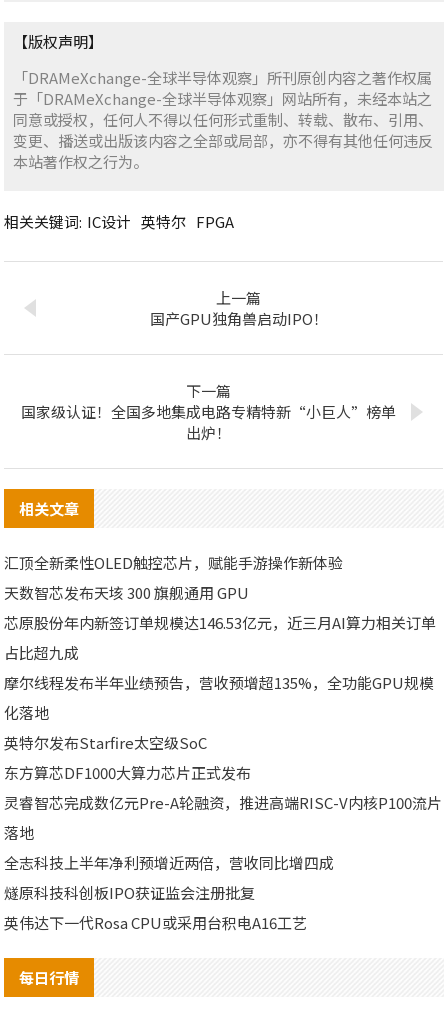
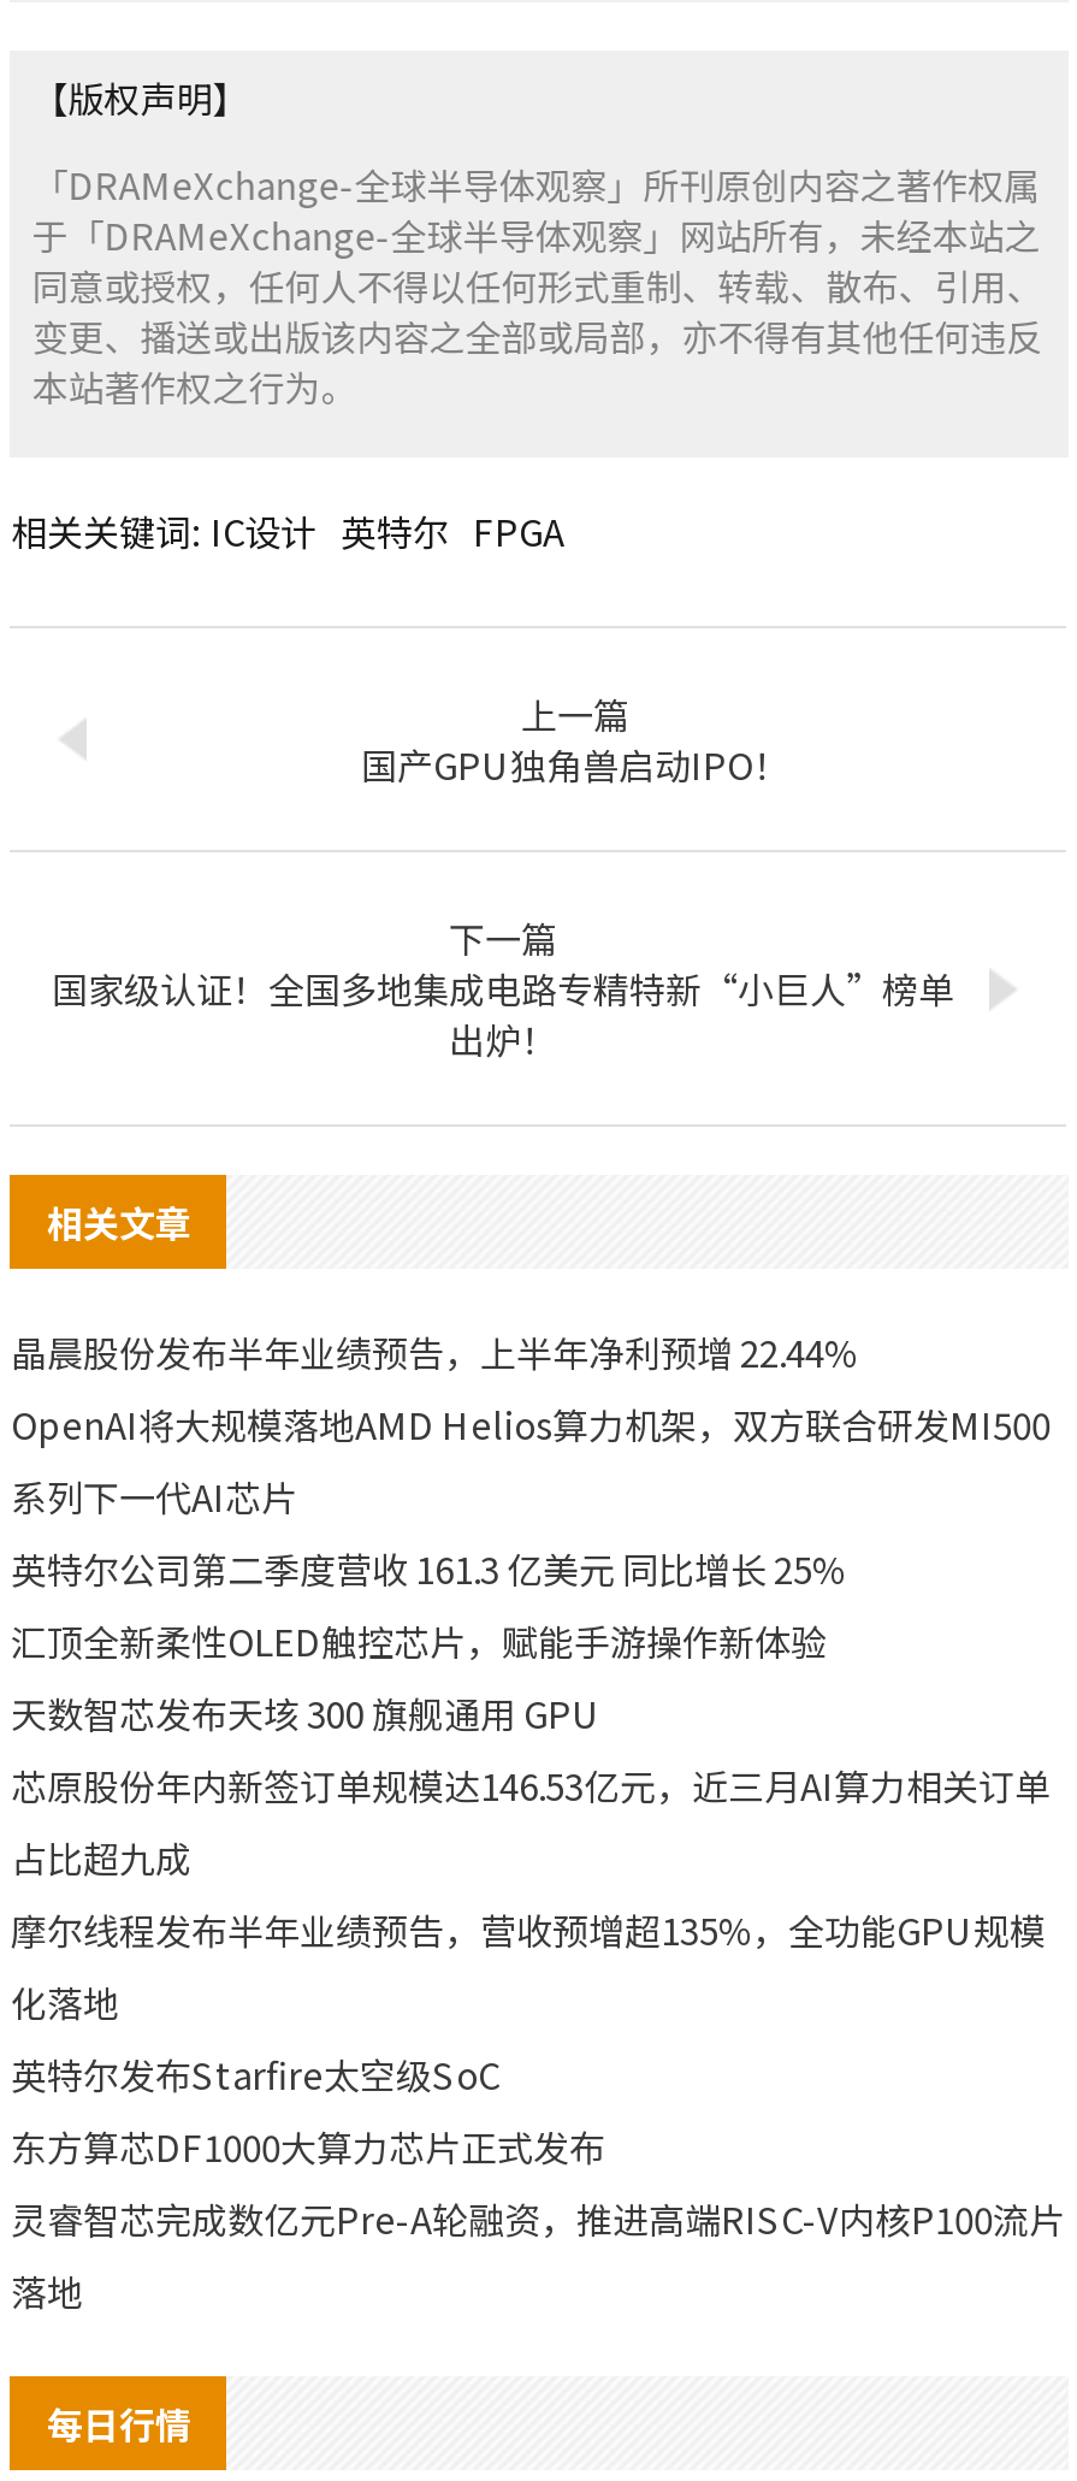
+ 晶晨股份发布半年业绩预告，上半年净利预增 22.44%
+ OpenAI将大规模落地AMD Helios算力机架，双方联合研发MI500
+ 系列下一代AI芯片
+ 英特尔公司第二季度营收 161.3 亿美元 同比增长 25%

moved down: 汇顶全新柔性OLED触控芯片，赋能手游操作新体验 | 天数智芯发布天垓 300 旗舰通用 GPU | 芯原股份年内新签订单规模达146.53亿元，近三月AI算力相关订单 | ... | 灵睿智芯完成数亿元Pre-A轮融资，推进高端RISC-V内核P100流片 | 落地

- 全志科技上半年净利预增近两倍，营收同比增四成
- 燧原科技科创板IPO获证监会注册批复
- 英伟达下一代Rosa CPU或采用台积电A16工艺
